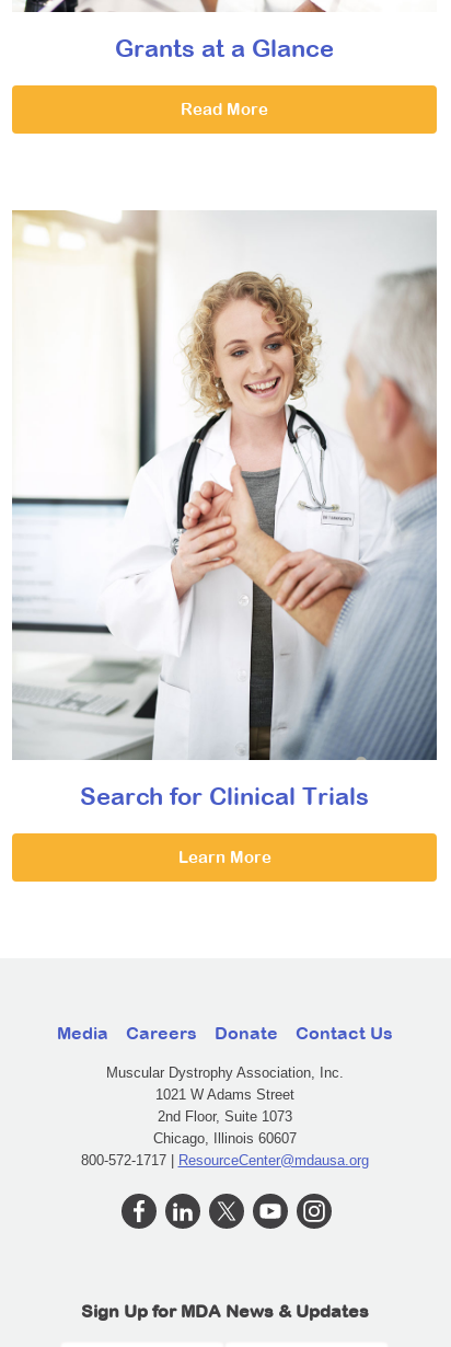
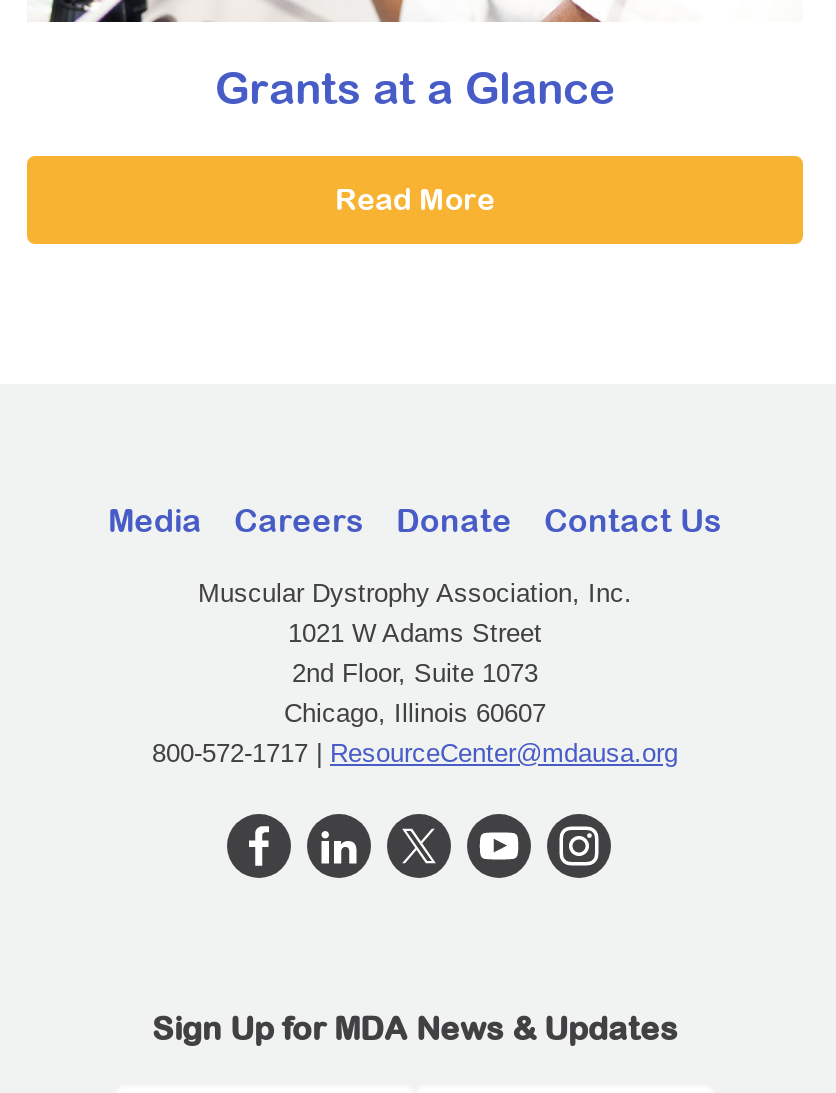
- [image]
- Search for Clinical Trials
- Learn More
